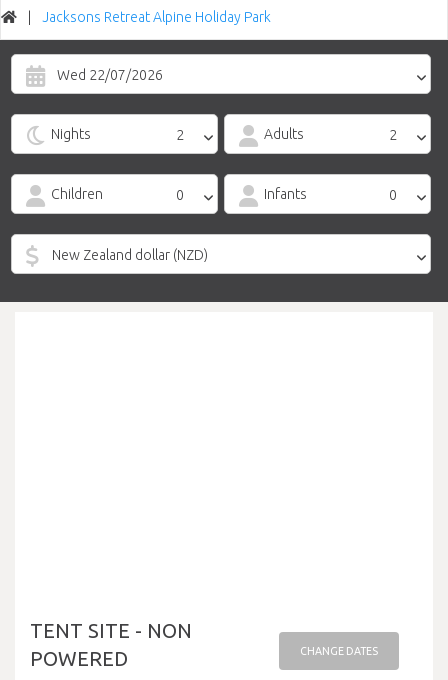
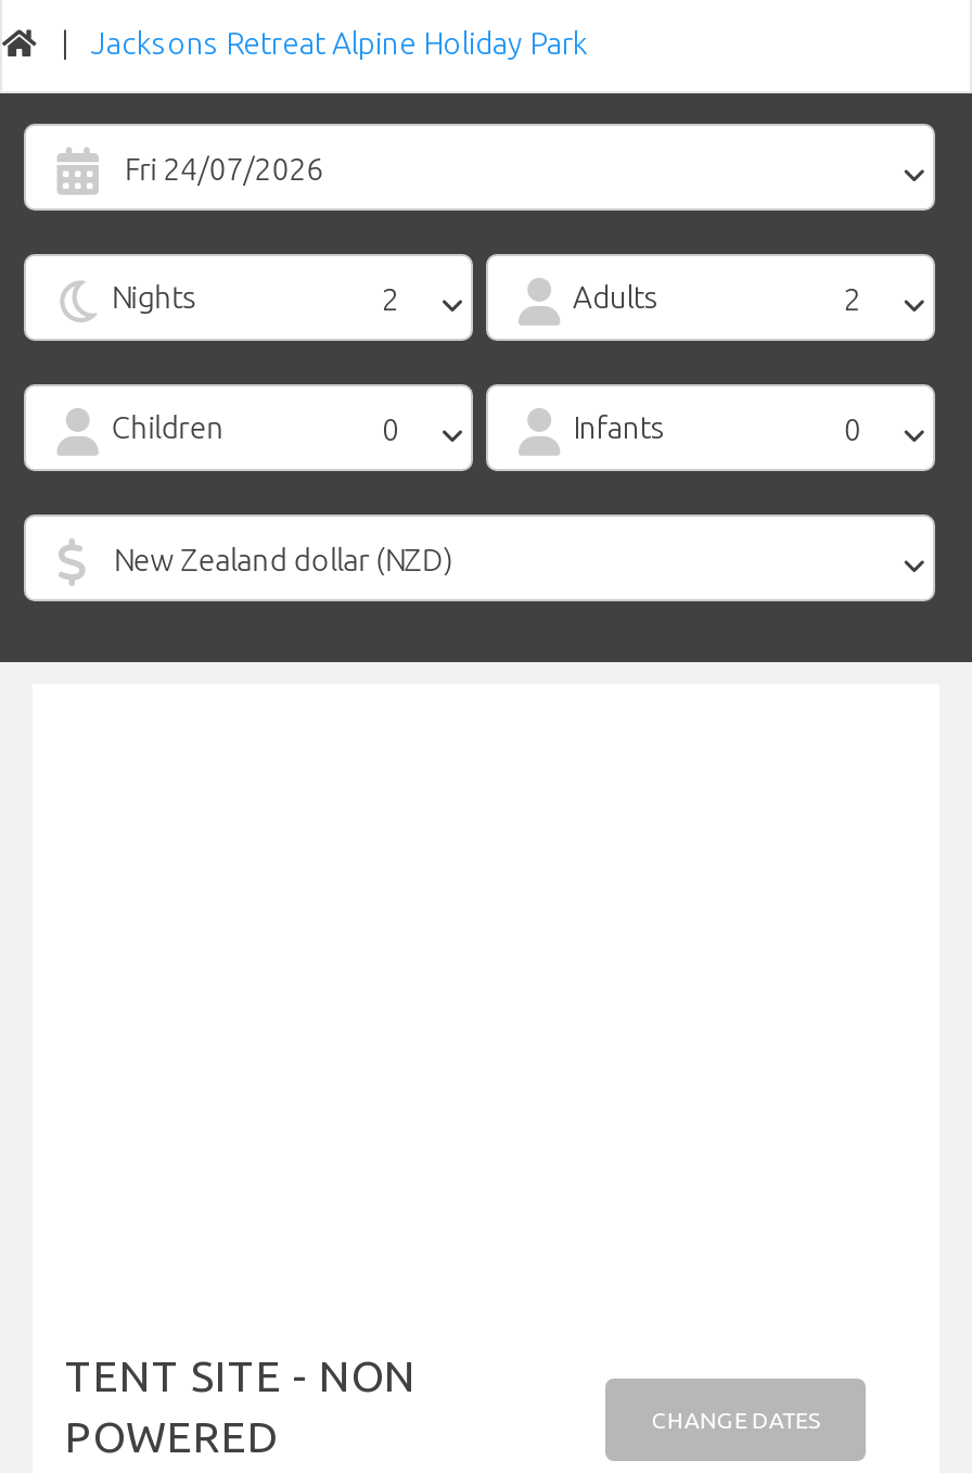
- Wed 22/07/2026
+ Fri 24/07/2026
